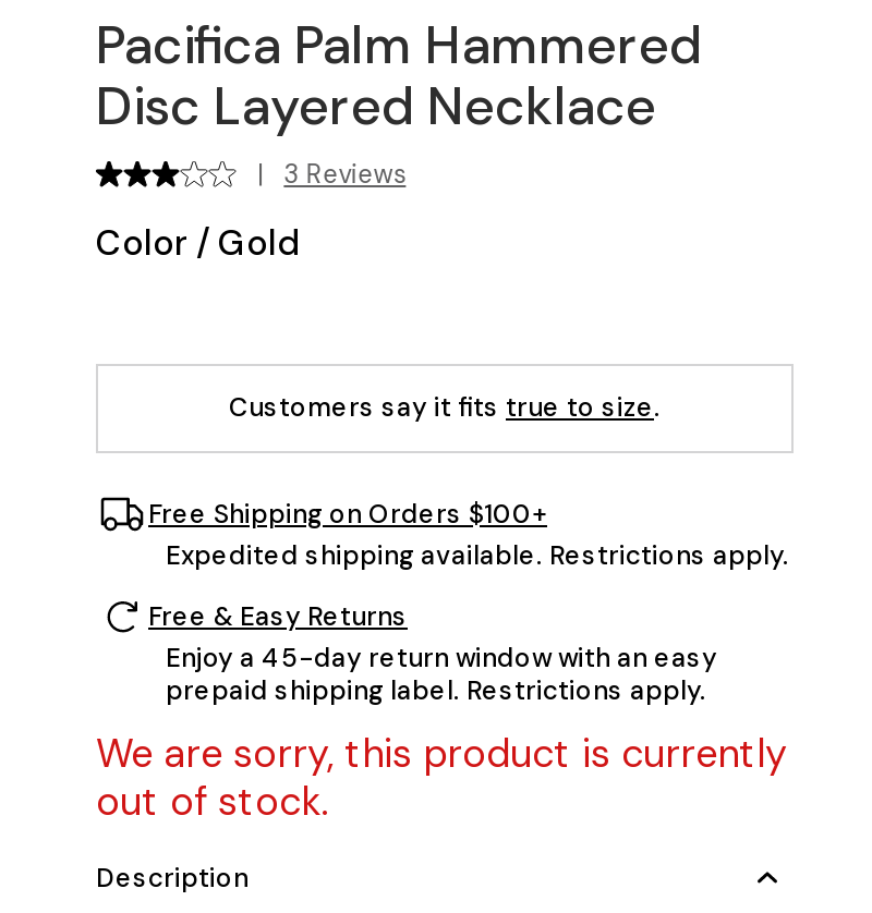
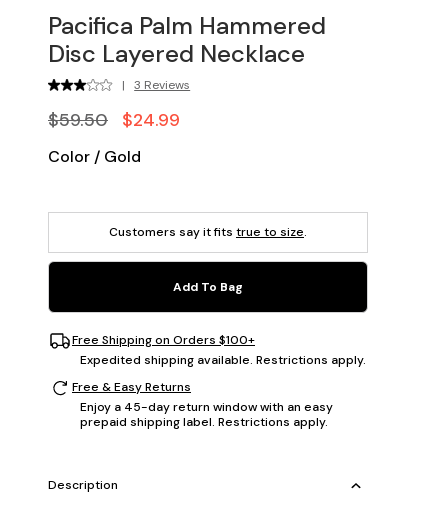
+ $59.50 $24.99

+ Add To Bag

moved down: Free Shipping on Orders $100+ | Expedited shipping available. Restrictions apply. | Free & Easy Returns | Enjoy a 45-day return window with an easy | prepaid shipping label. Restrictions apply.

- We are sorry, this product is currently
- out of stock.
